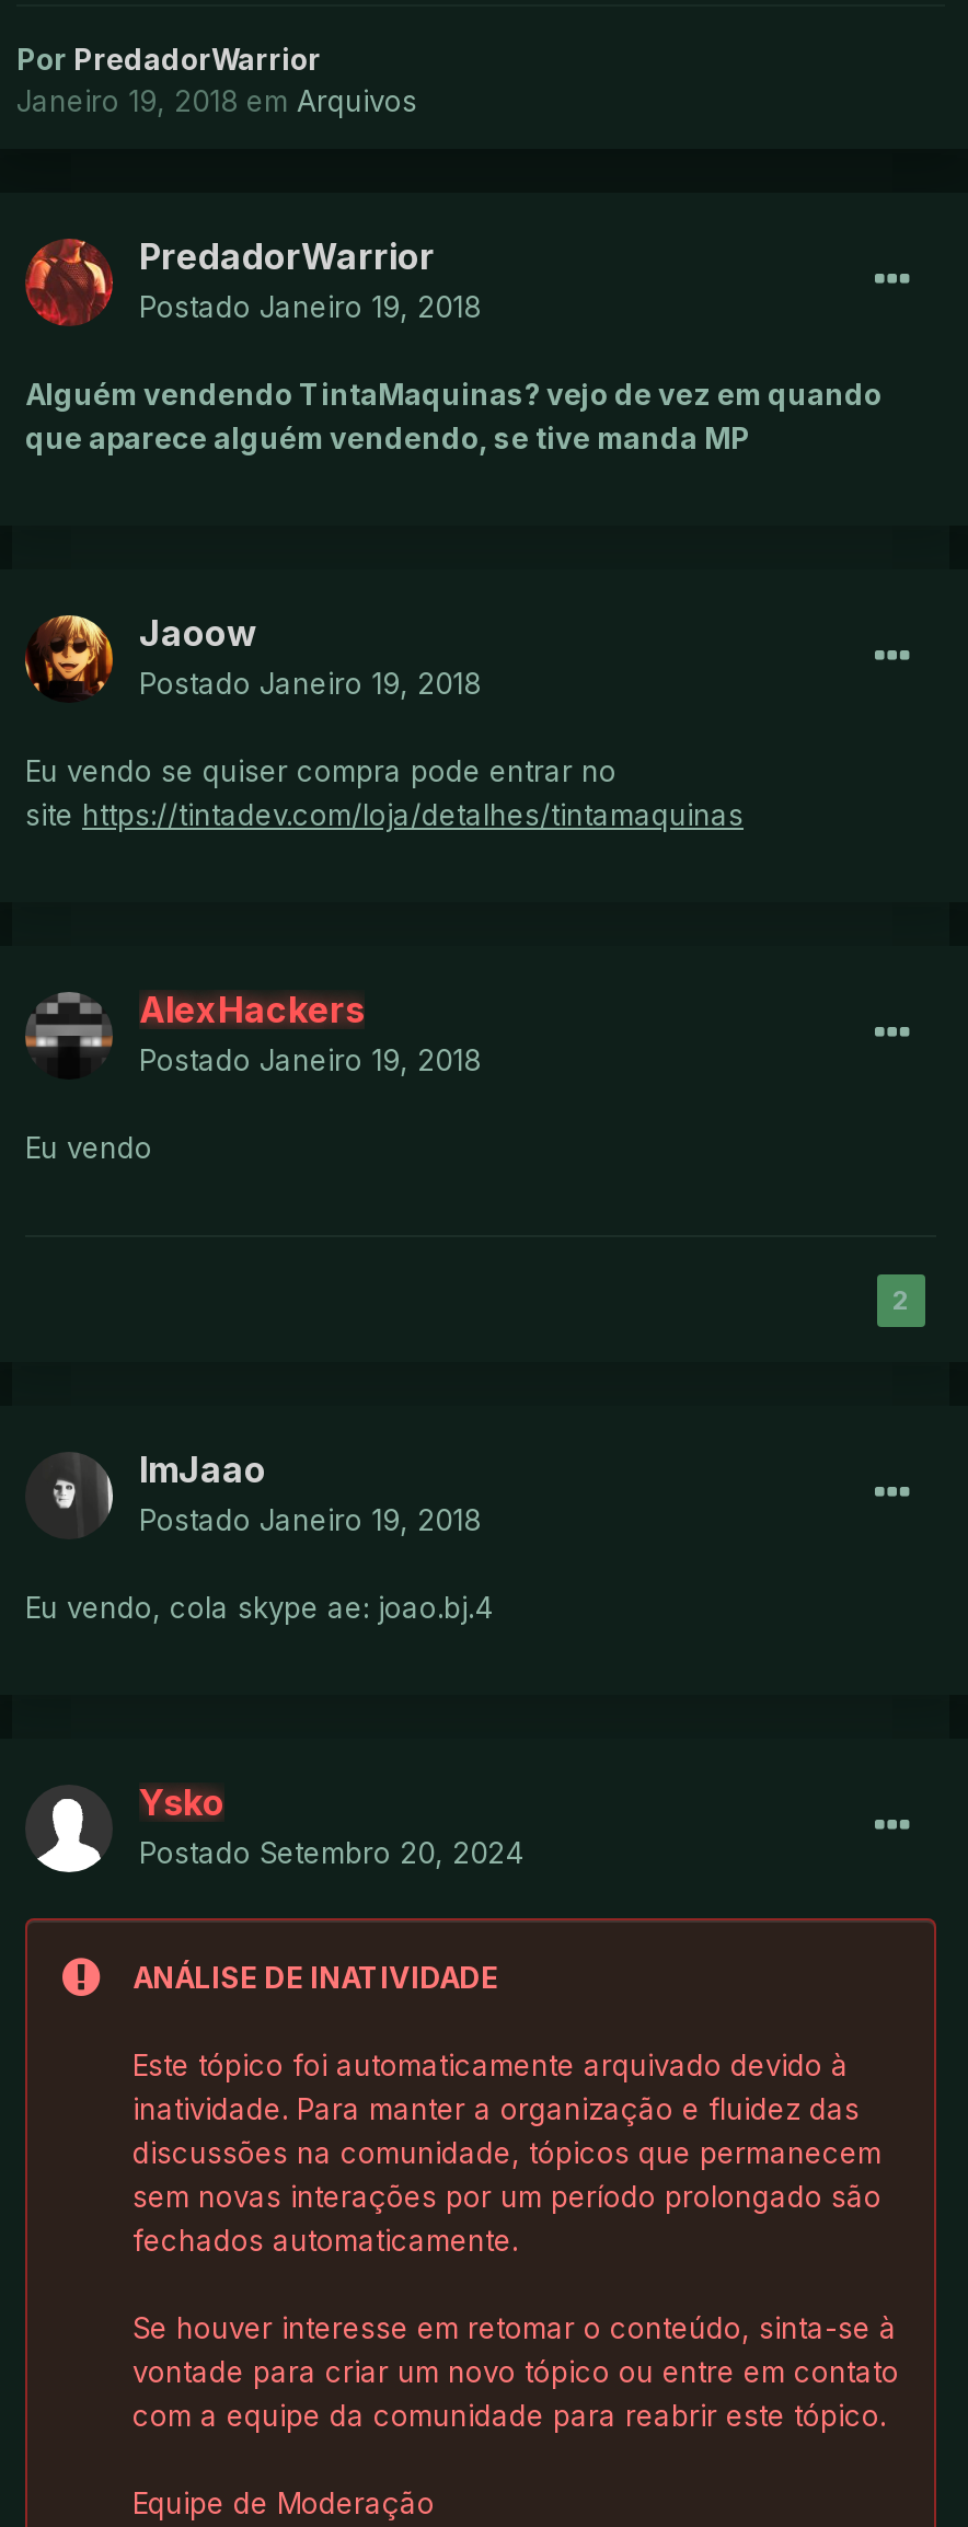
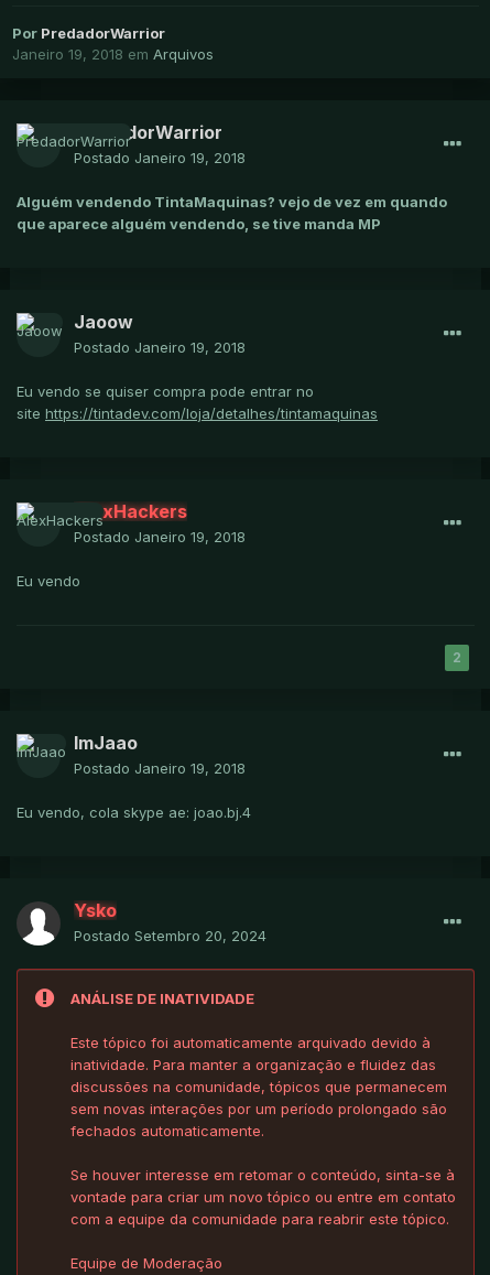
- [image]
+ [image]

- [image]
+ [image]

- [image]
+ [image]

- [image]
+ [image]
